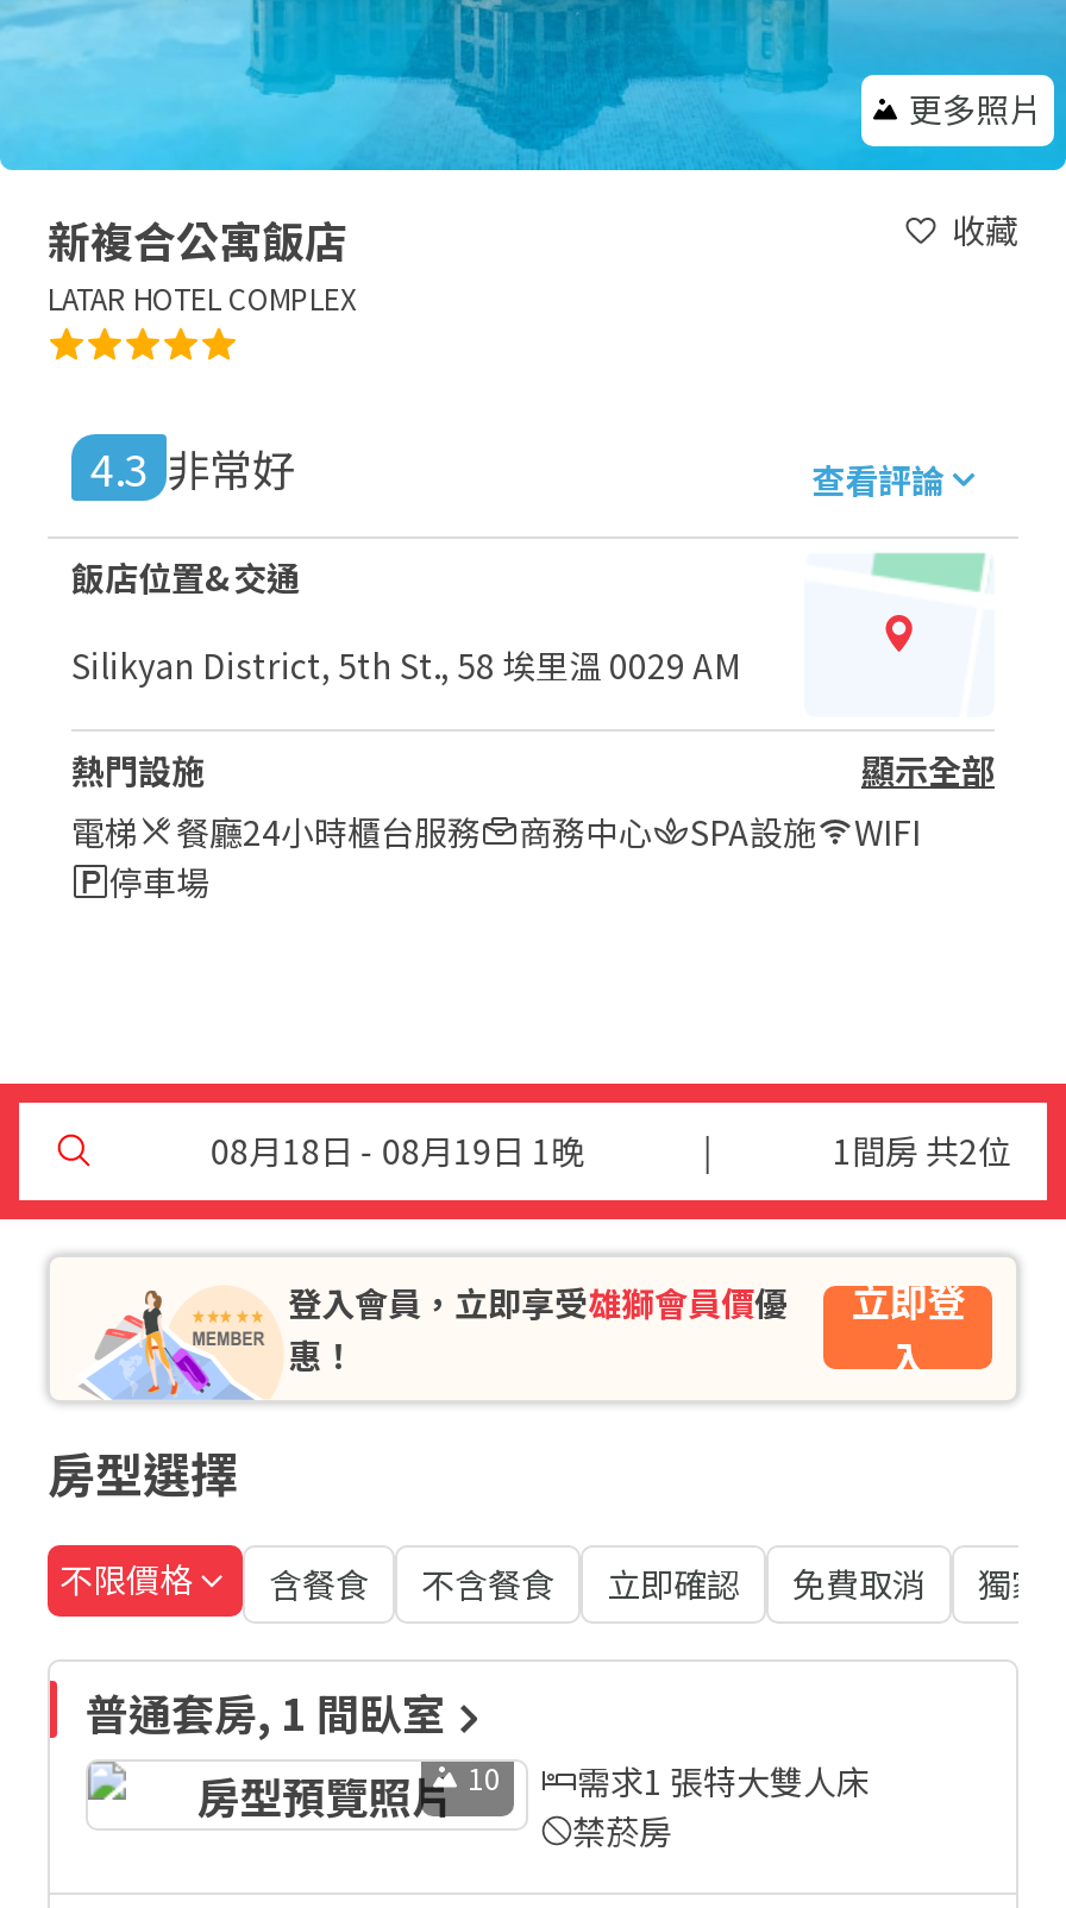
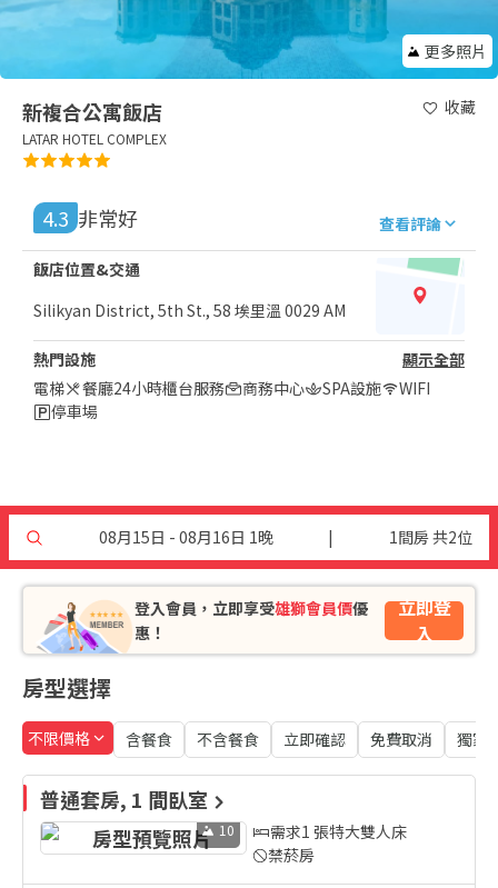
- 08月18日 - 08月19日 1晚
+ 08月15日 - 08月16日 1晚
